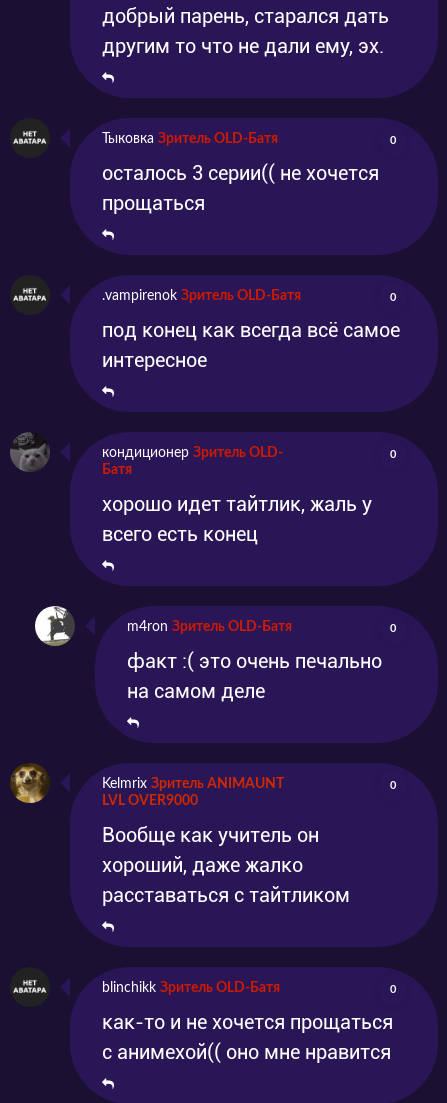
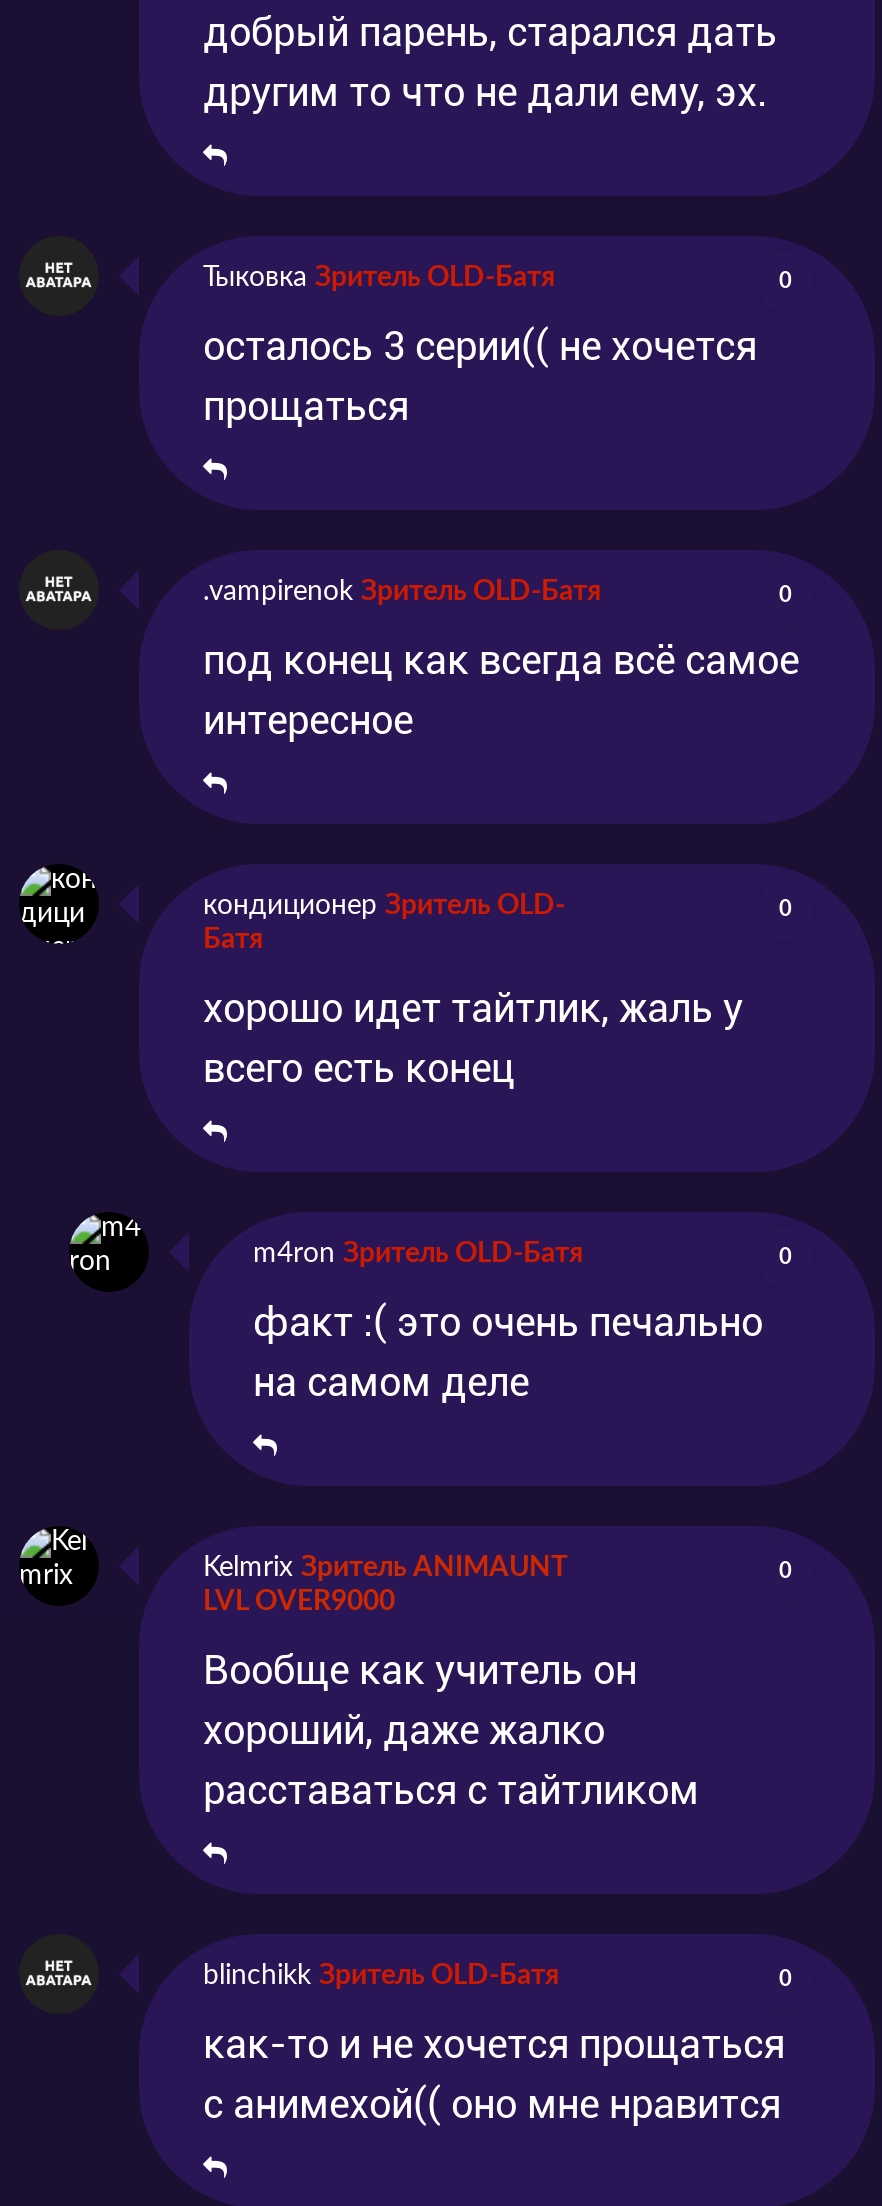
- [image]
+ [image]

- [image]
+ [image]

- [image]
+ [image]
